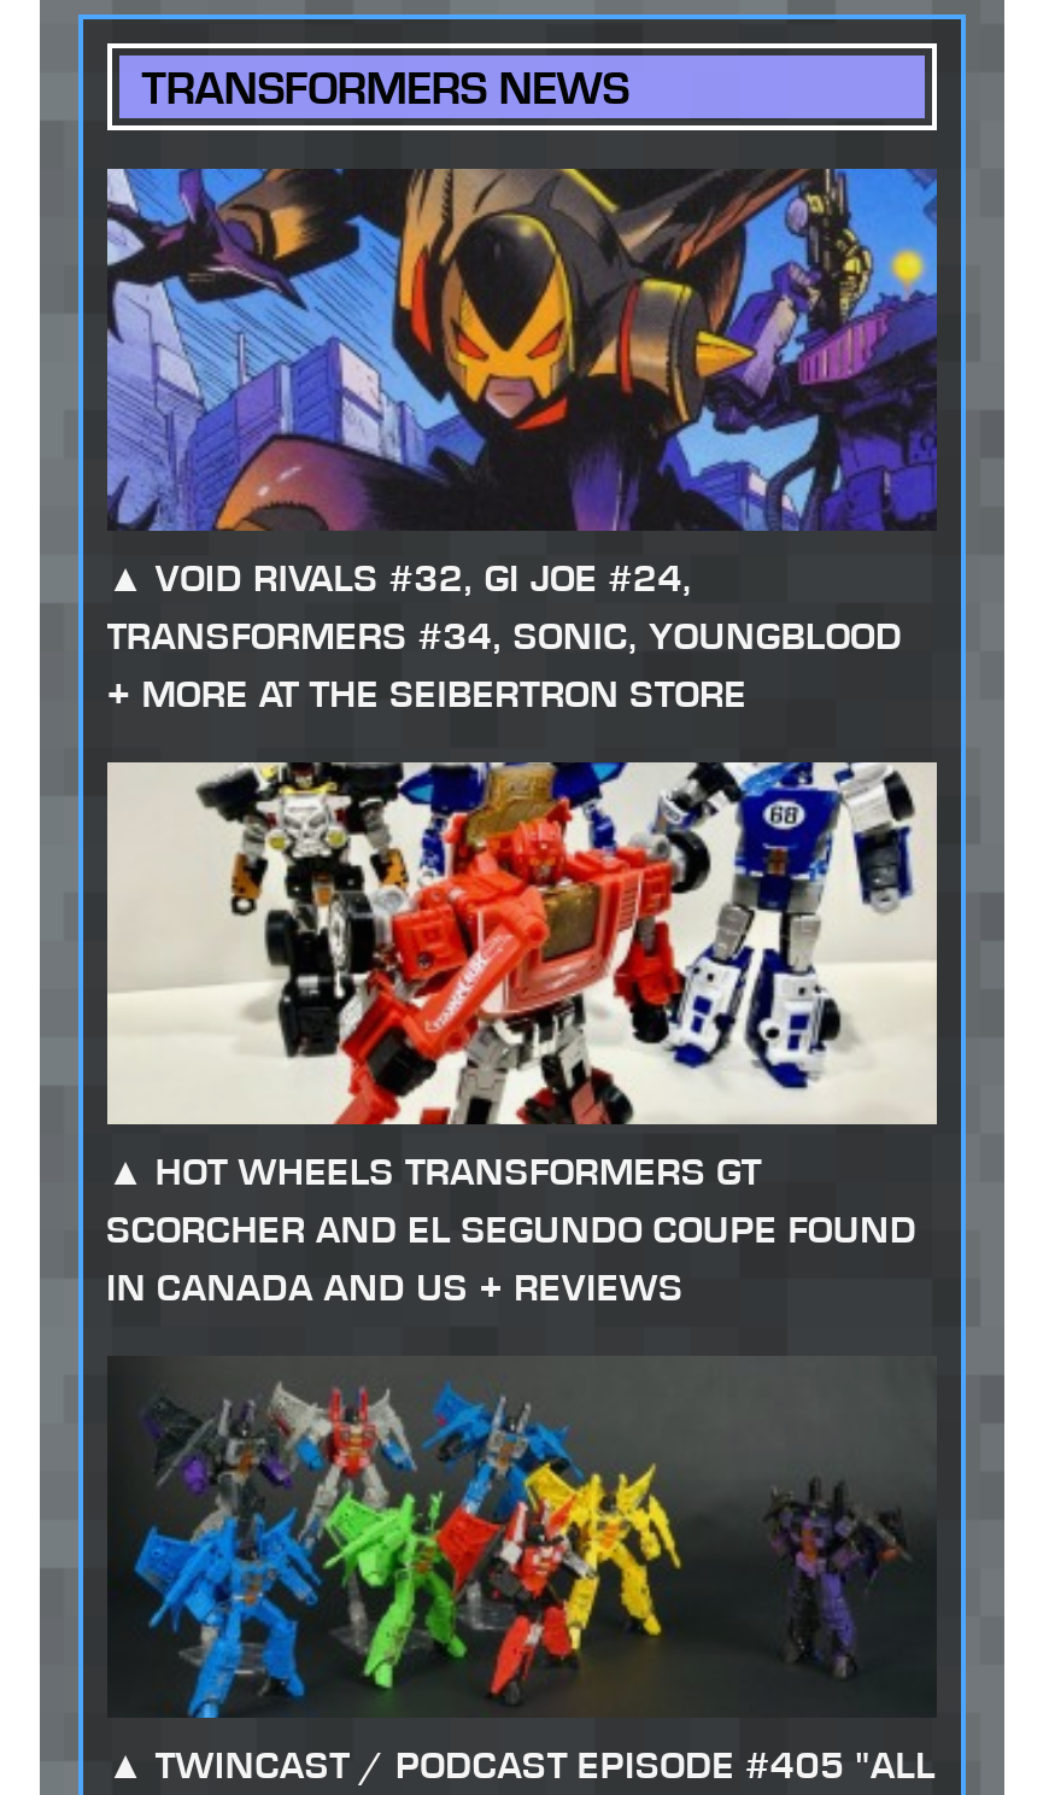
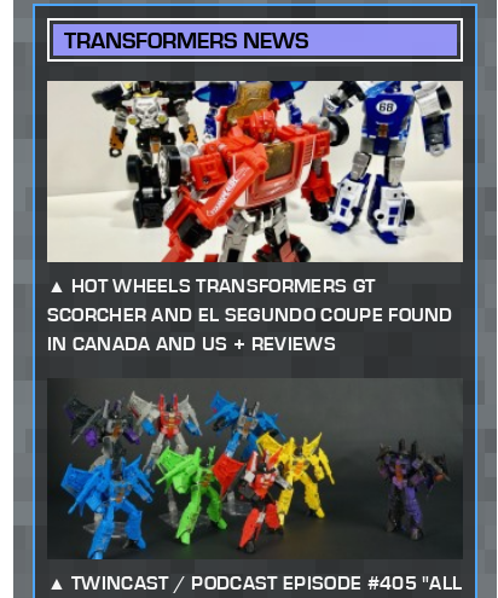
- [image]
- VOID RIVALS #32, GI JOE #24,
- TRANSFORMERS #34, SONIC, YOUNGBLOOD
- + MORE AT THE SEIBERTRON STORE
